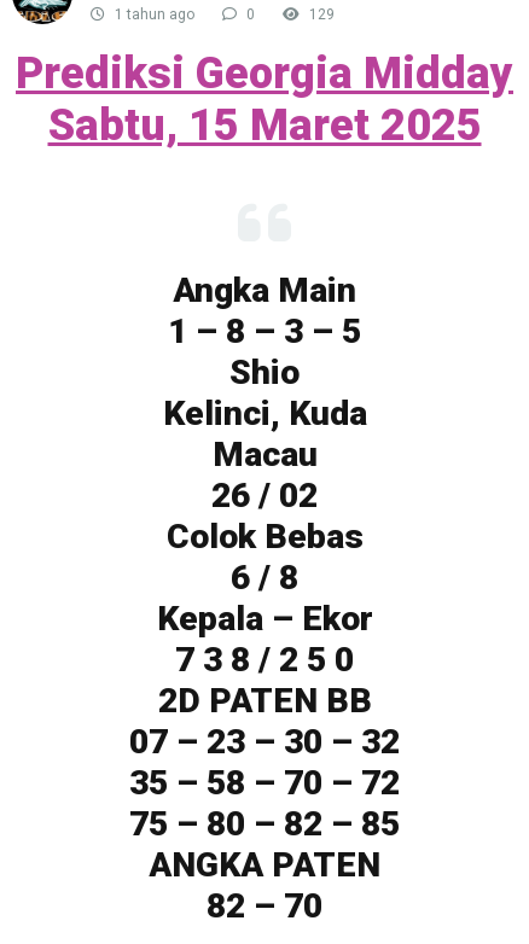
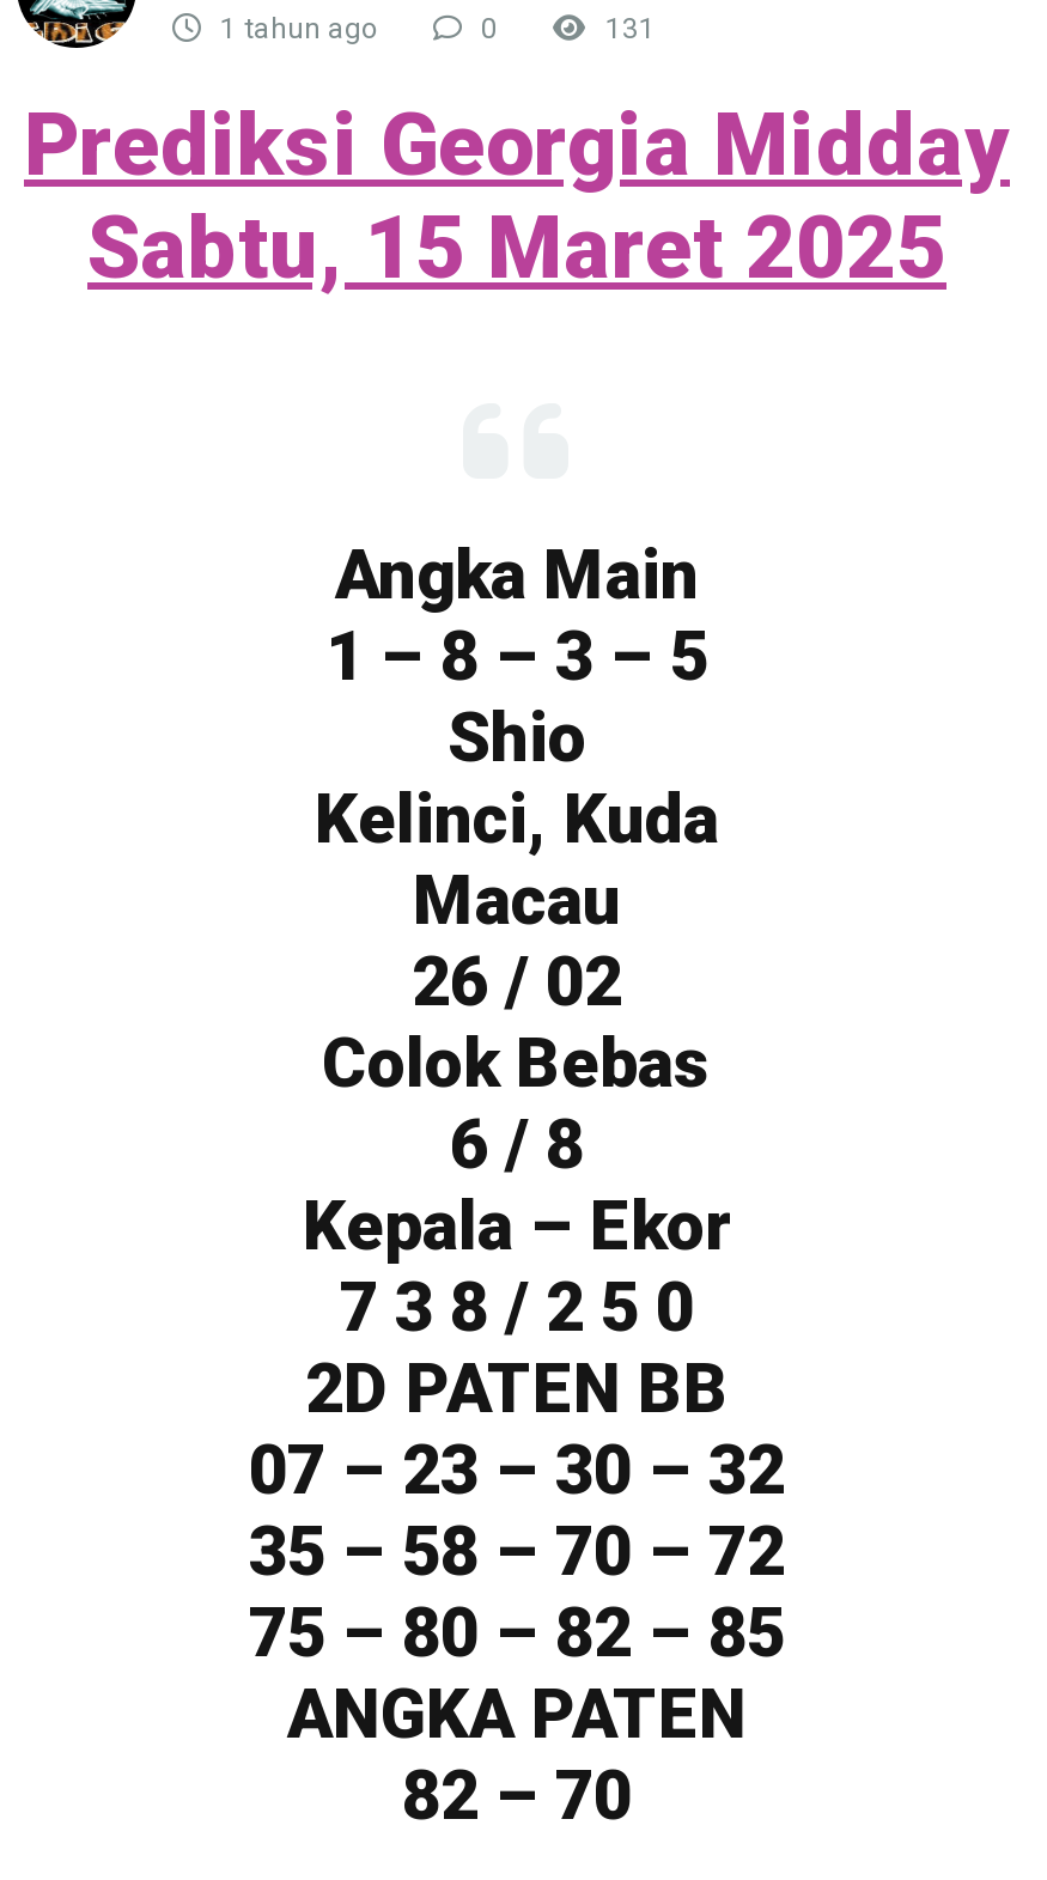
- 129
+ 131
